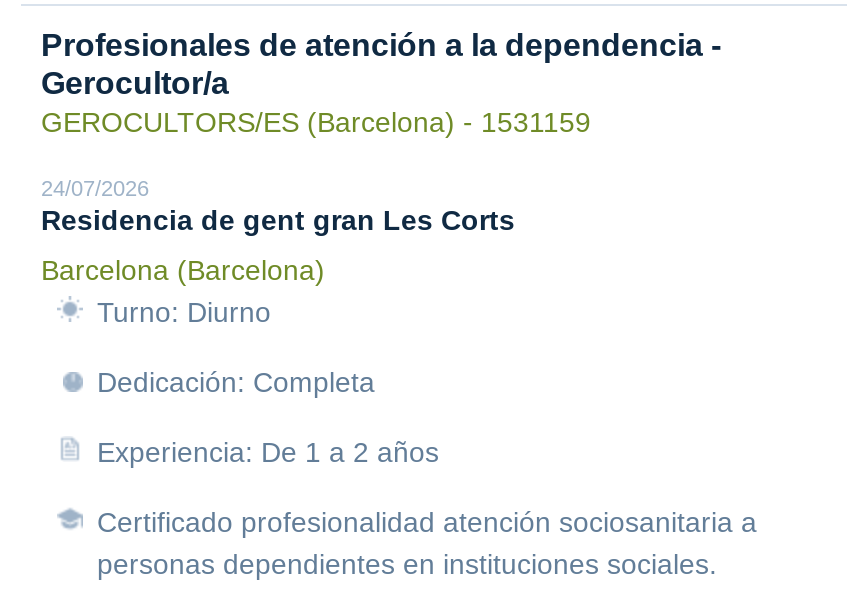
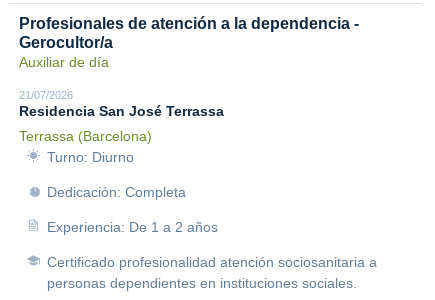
- GEROCULTORS/ES (Barcelona) - 1531159
+ Auxiliar de día

- 24/07/2026
- Residencia de gent gran Les Corts
+ 21/07/2026
+ Residencia San José Terrassa

- Barcelona (Barcelona)
+ Terrassa (Barcelona)
